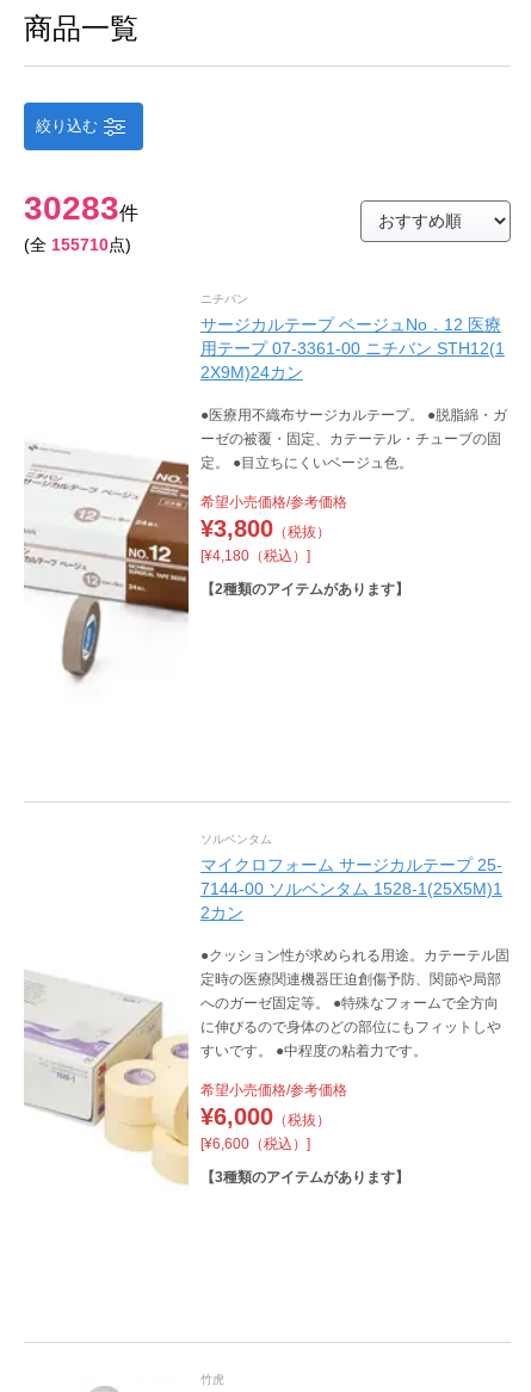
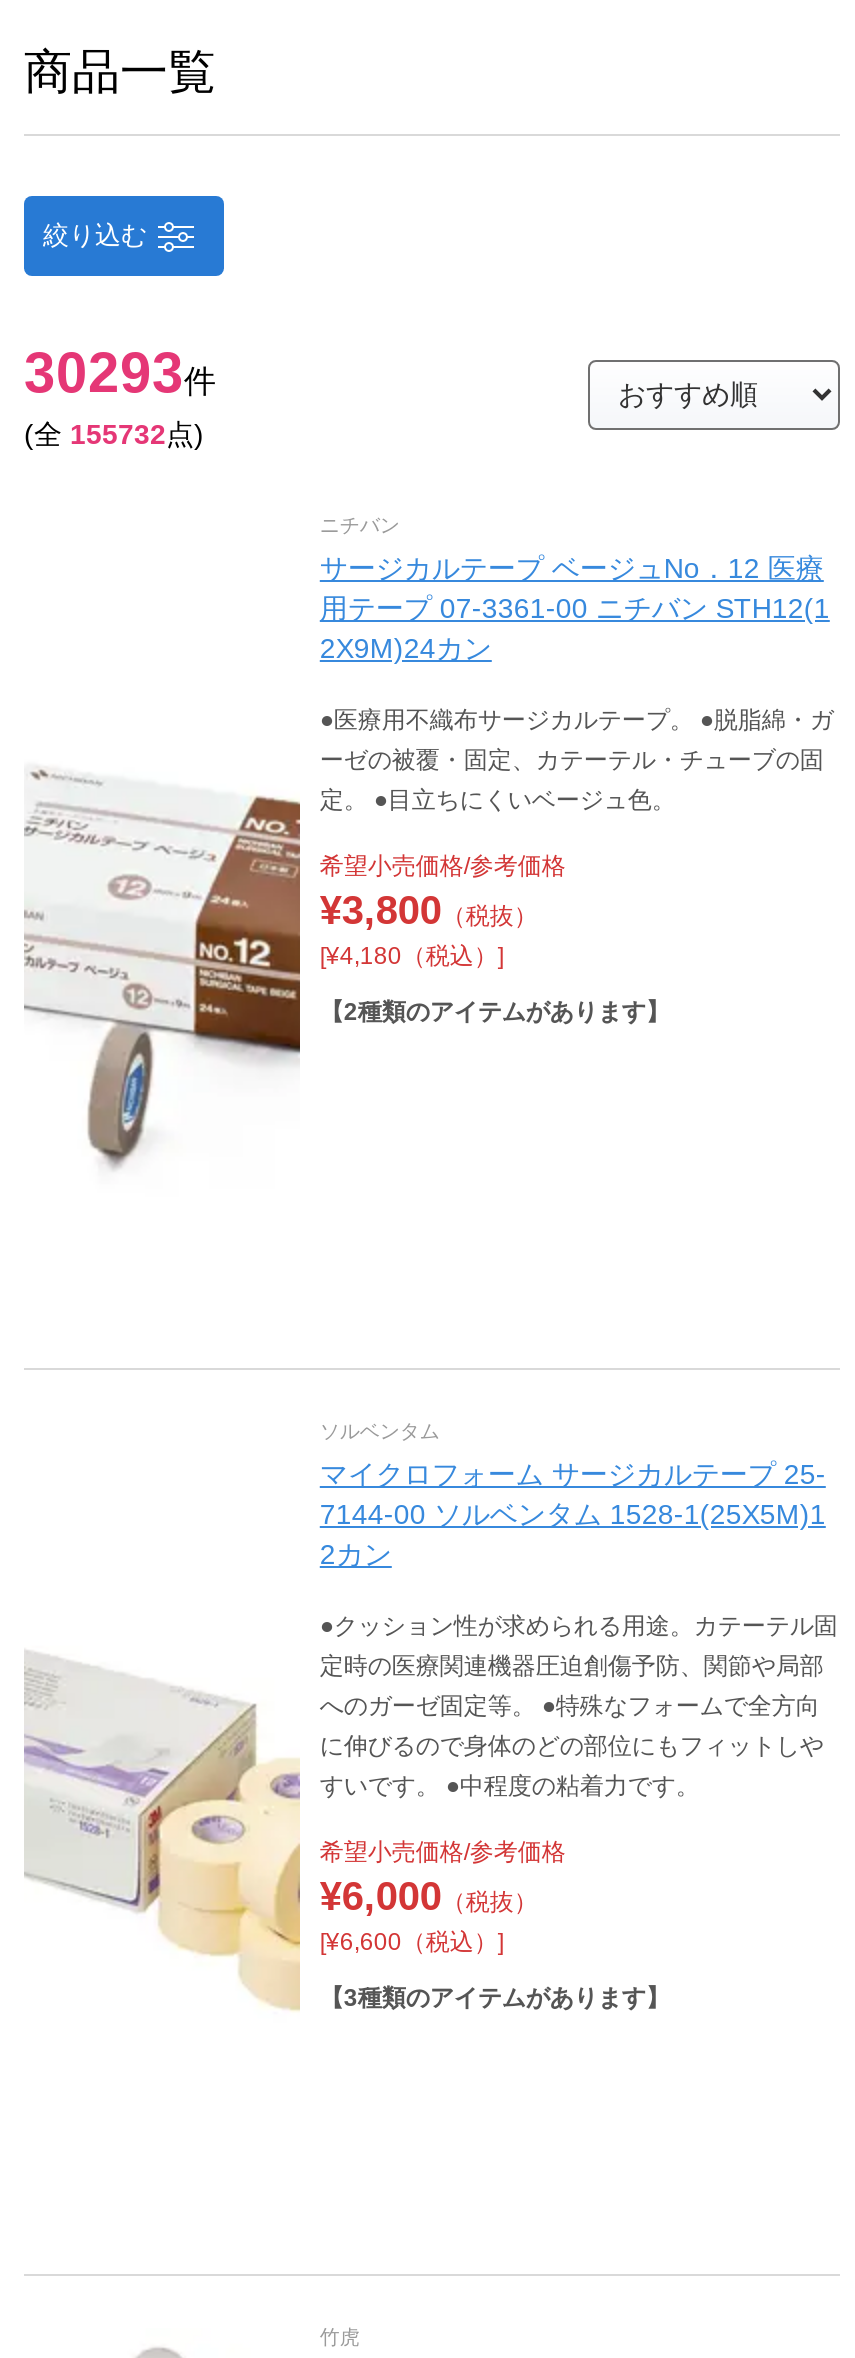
- 30283件
+ 30293件

- (全155710点)
+ (全155732点)
